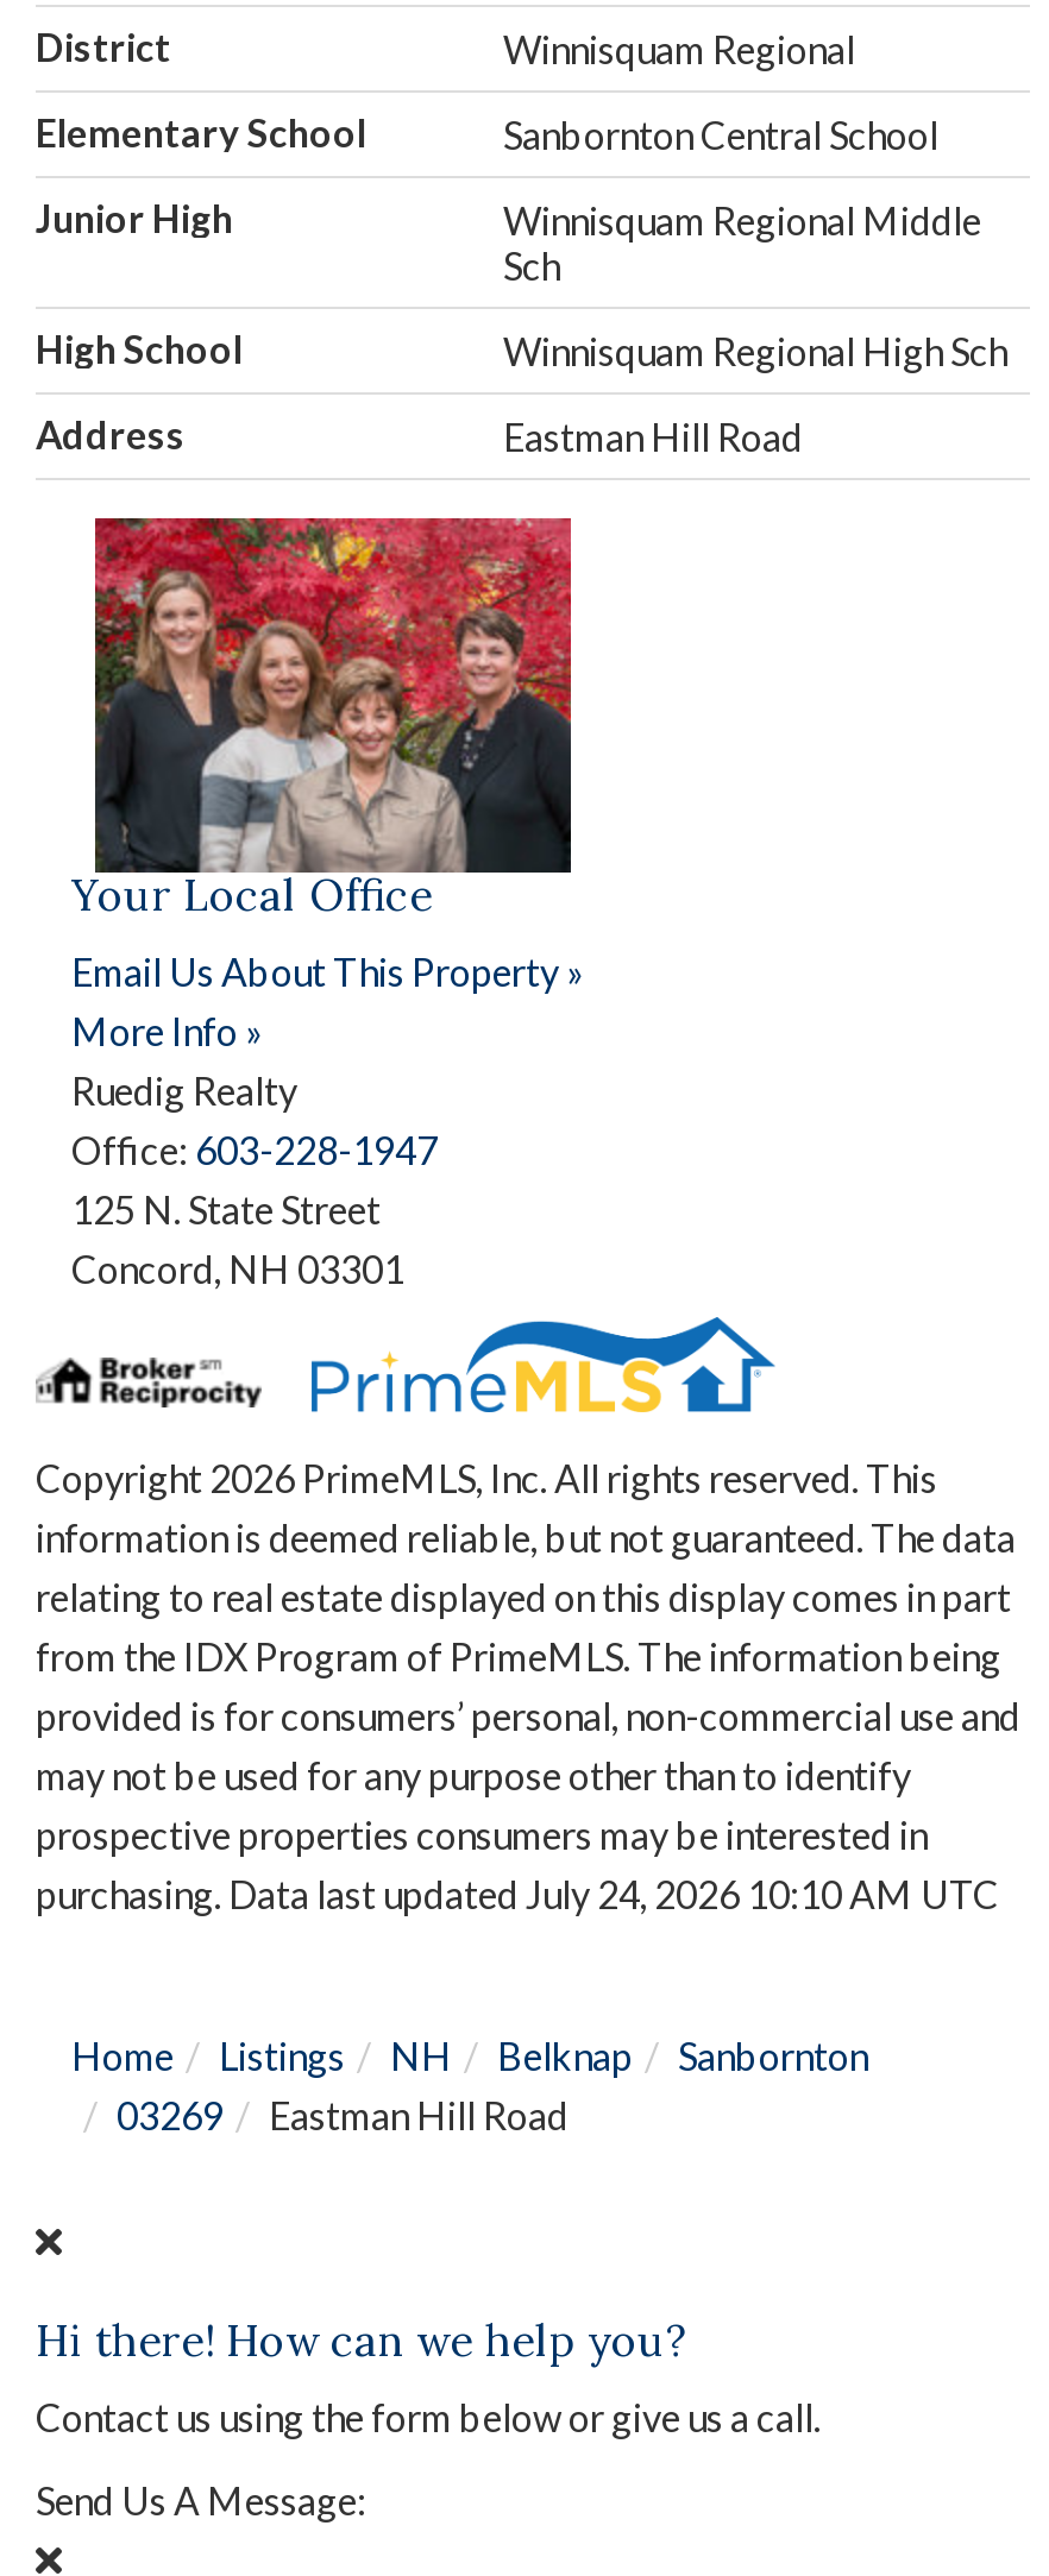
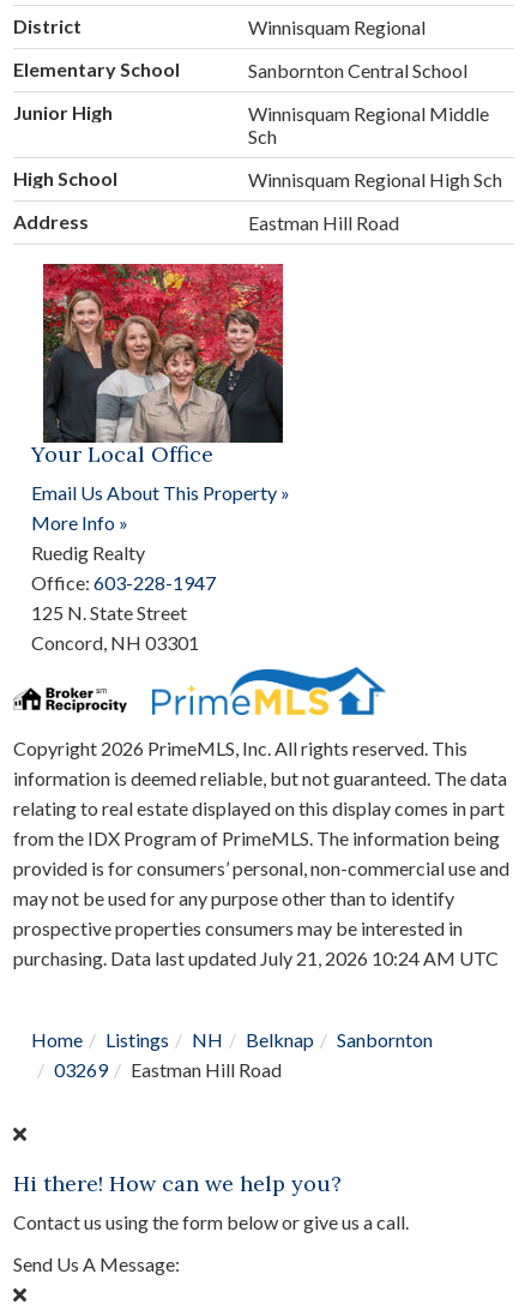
- purchasing. Data last updated July 24, 2026 10:10 AM UTC
+ purchasing. Data last updated July 21, 2026 10:24 AM UTC
